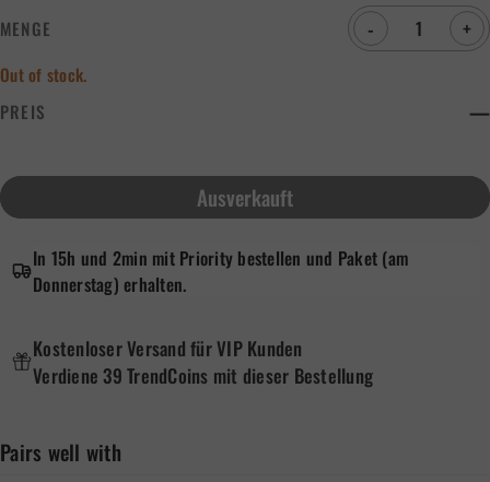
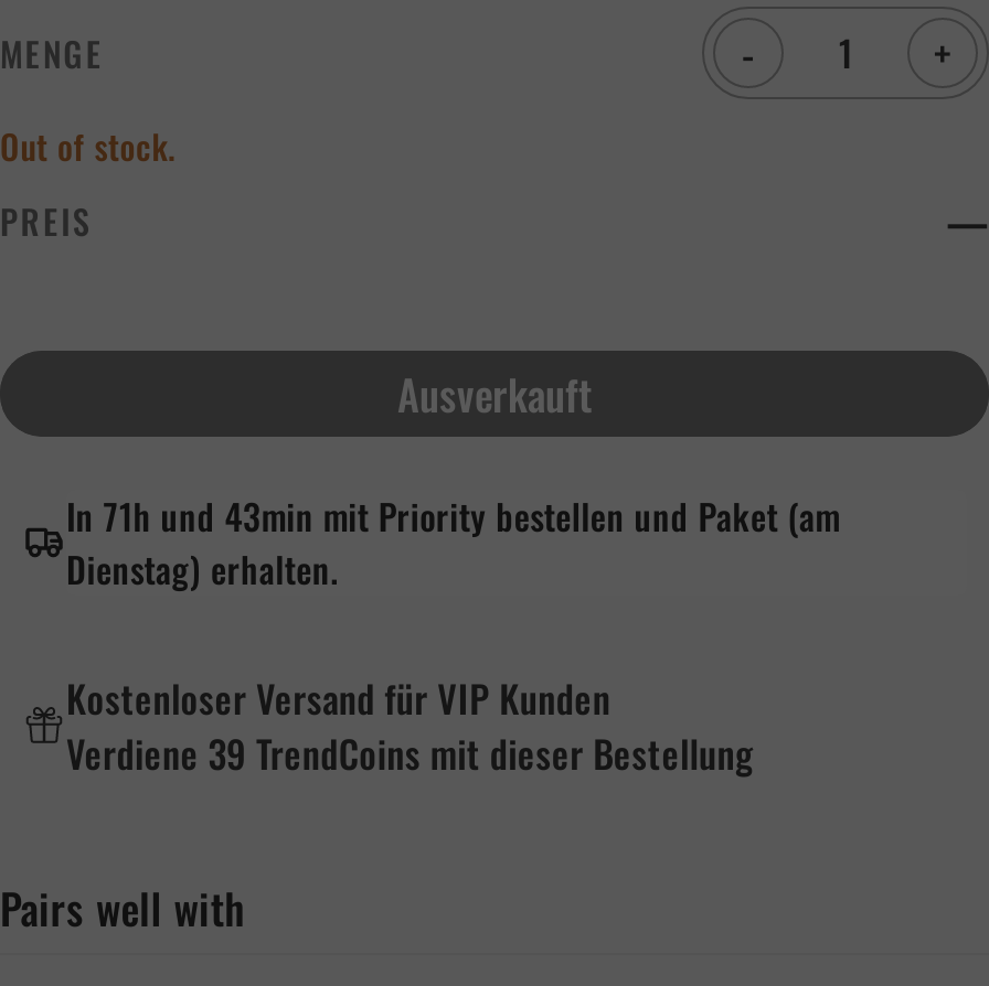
- In 15h und 2min mit Priority bestellen und Paket (am
+ In 71h und 43min mit Priority bestellen und Paket (am

- Donnerstag) erhalten.
+ Dienstag) erhalten.
